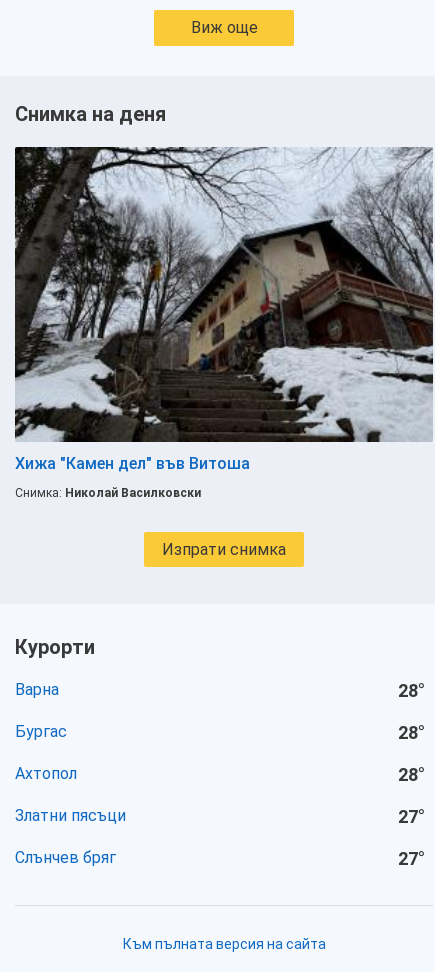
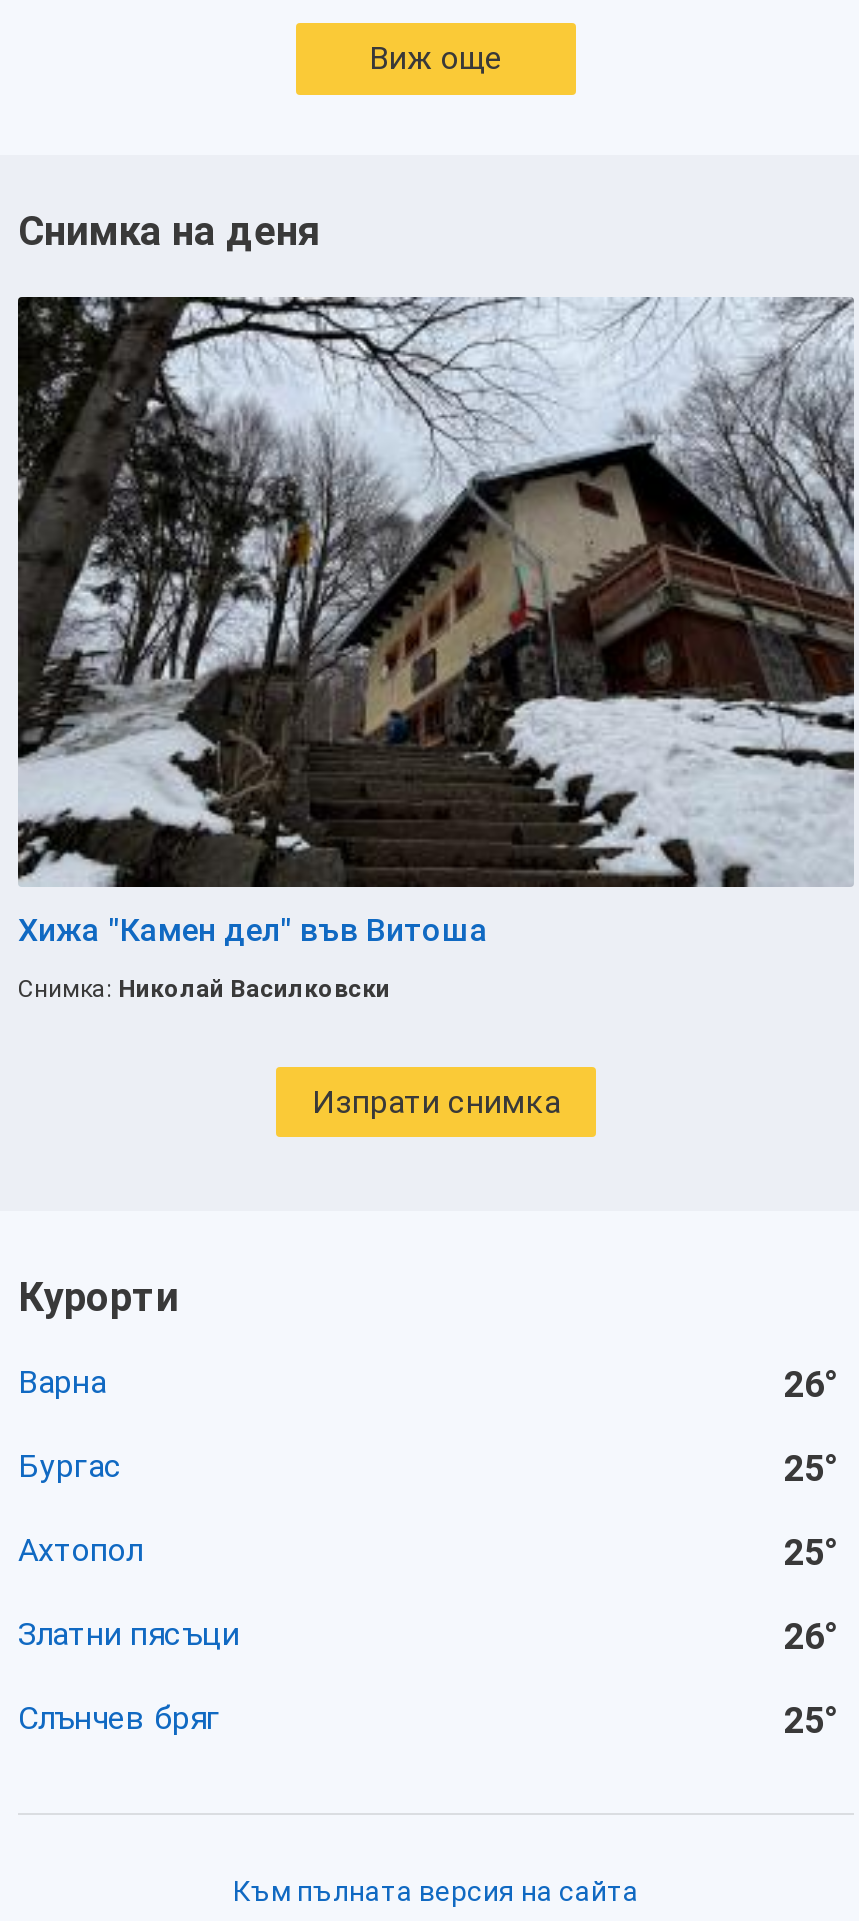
- 28°
+ 26°

- 28°
+ 25°

- 28°
+ 25°

- 27°
+ 26°

- 27°
+ 25°
